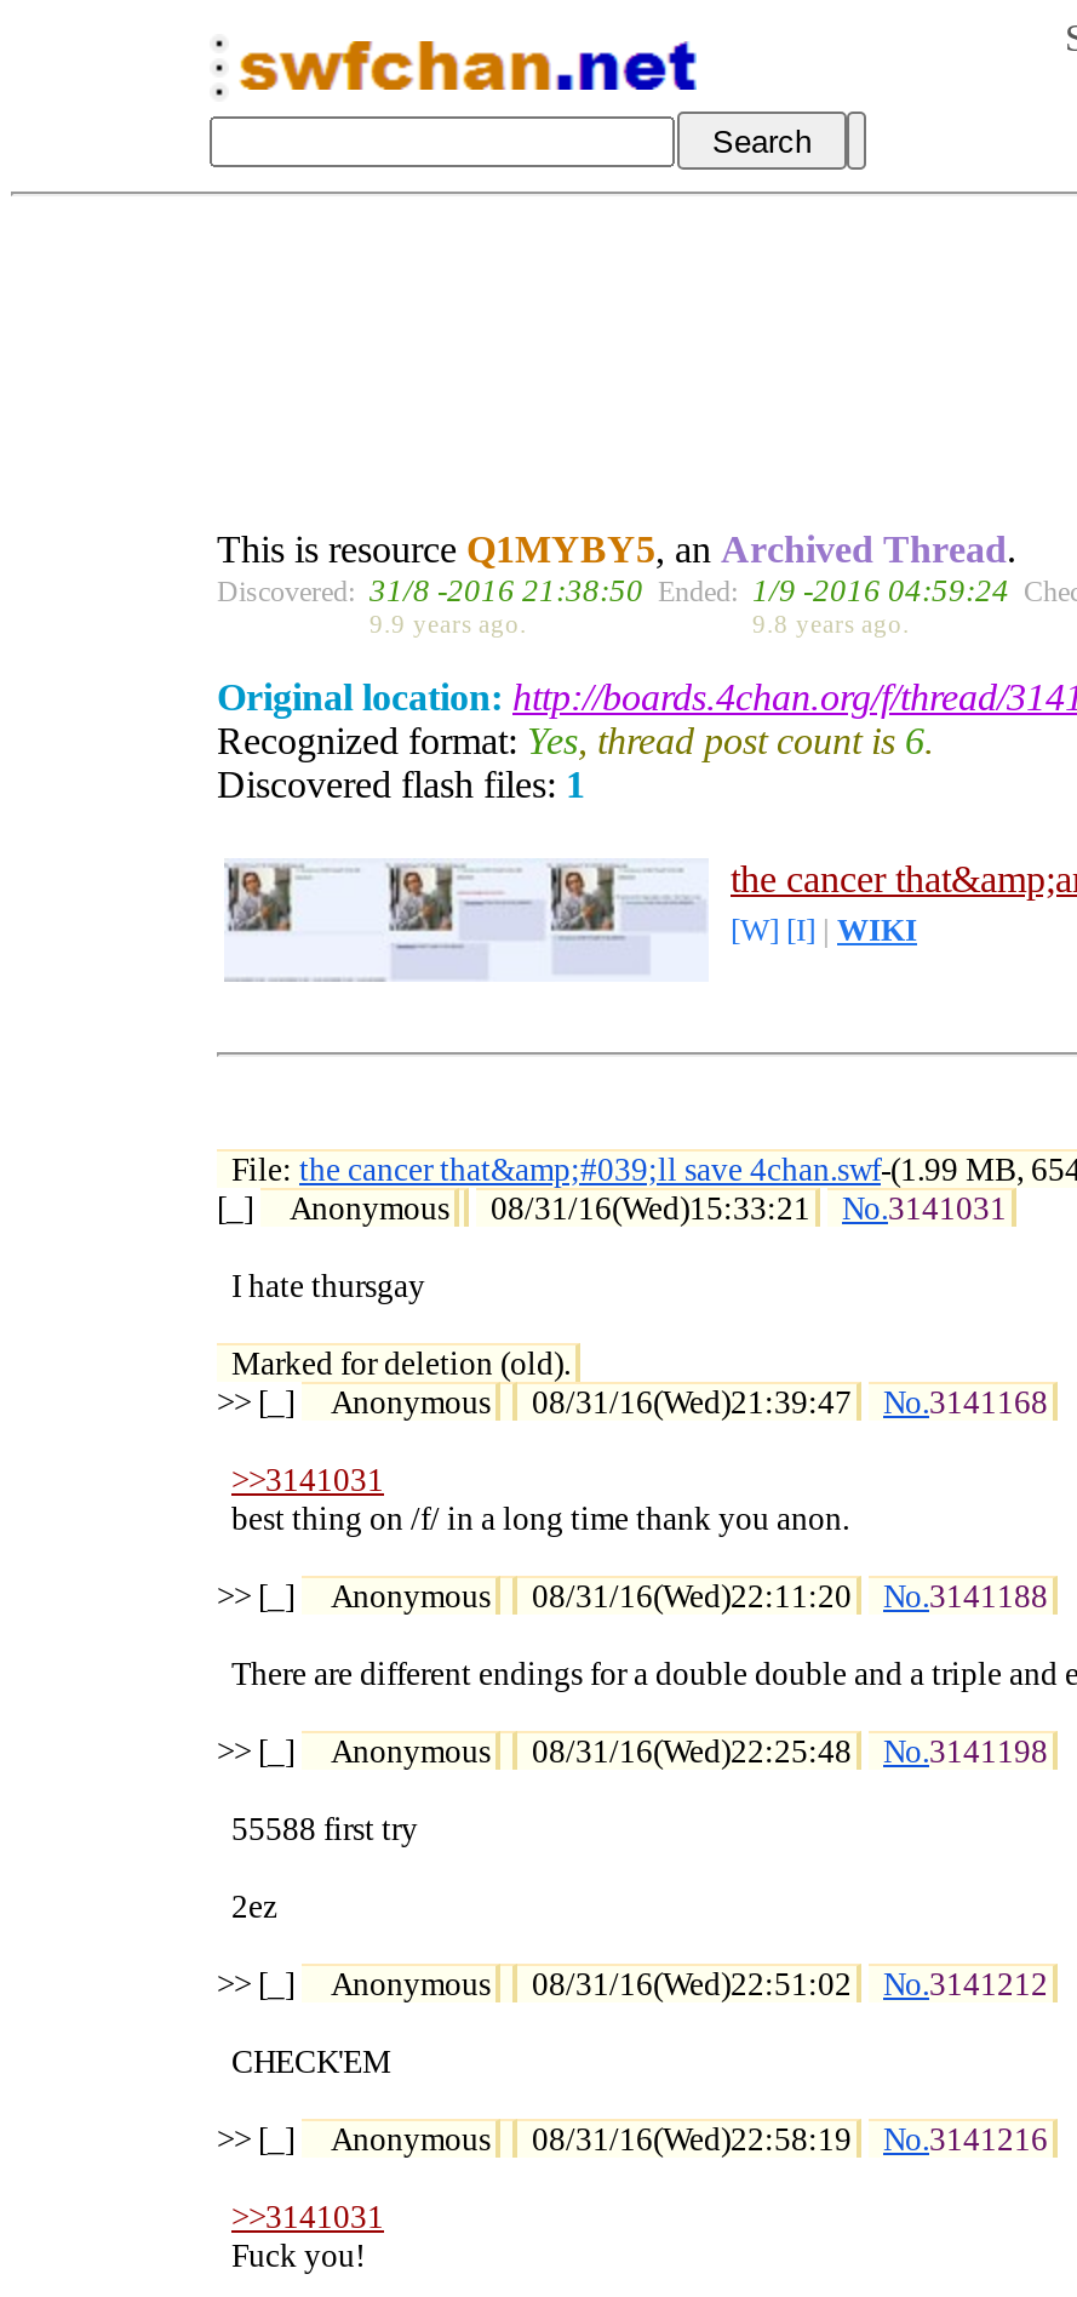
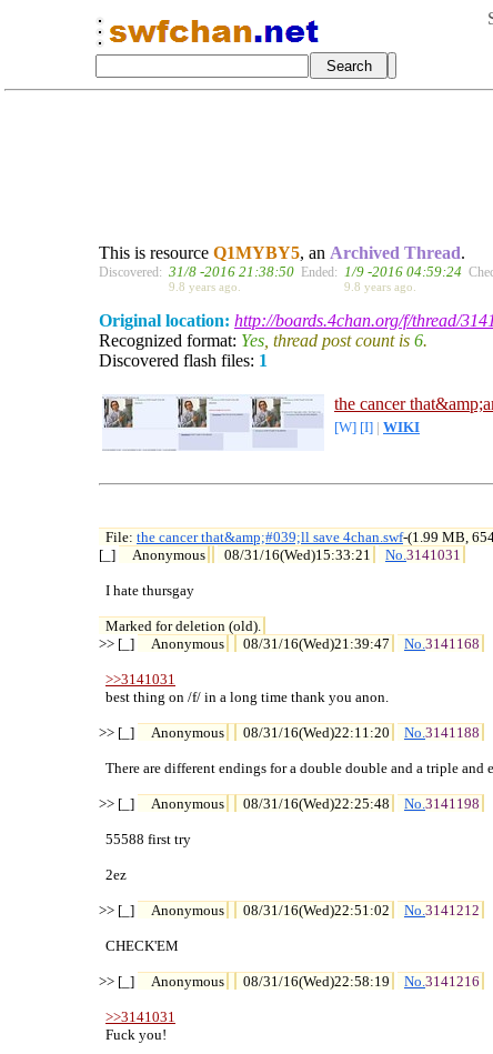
- 9.9 years ago.
+ 9.8 years ago.
